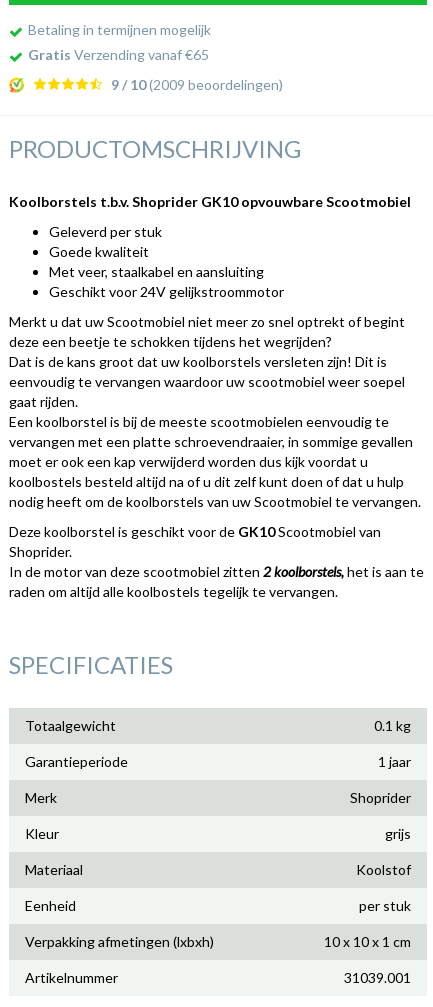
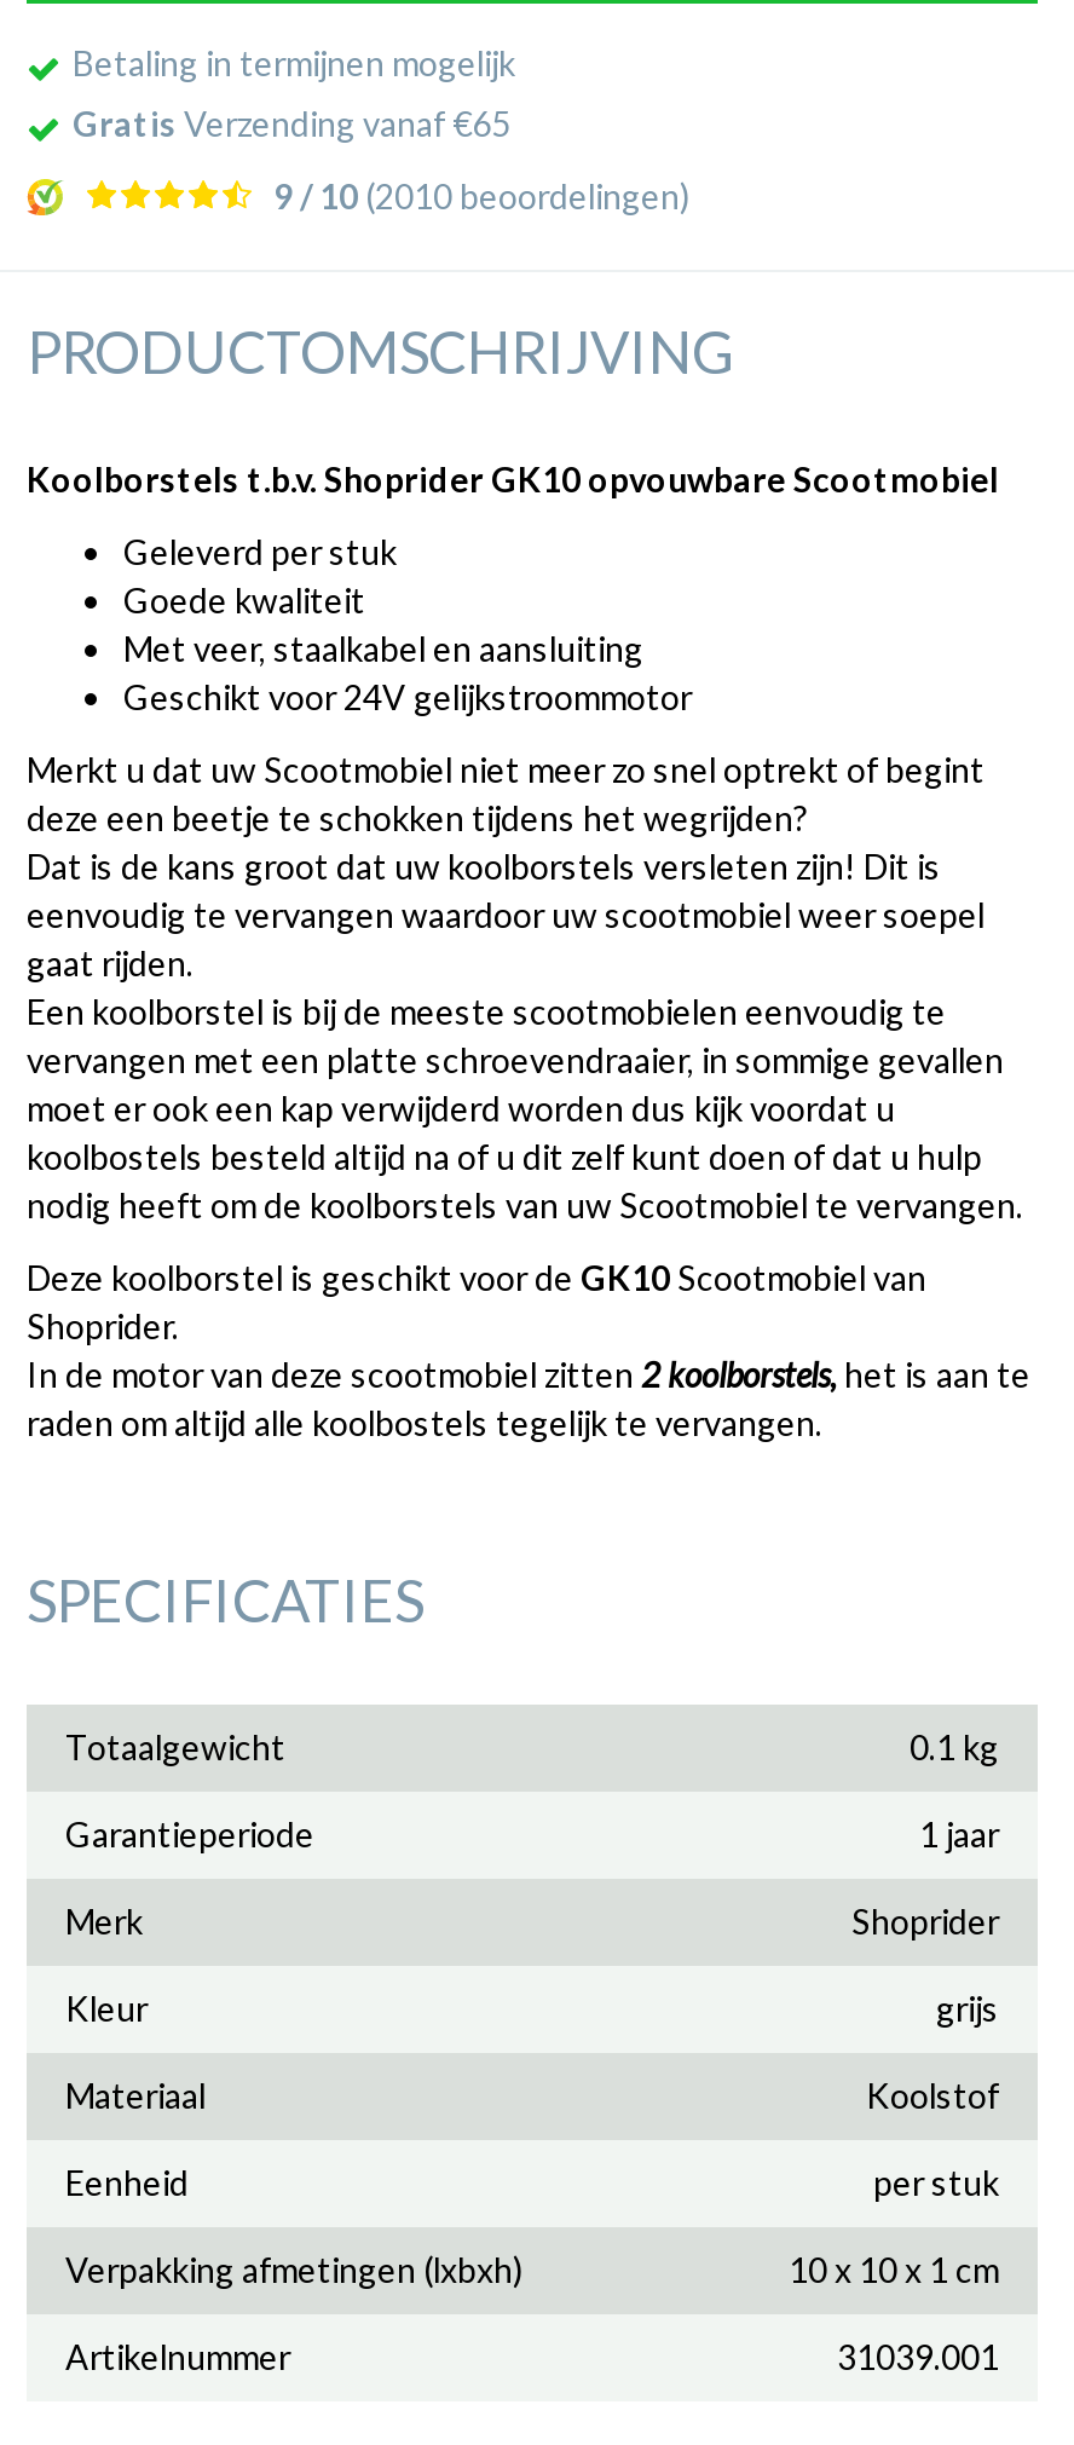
- 9 / 10 (2009 beoordelingen)
+ 9 / 10 (2010 beoordelingen)
